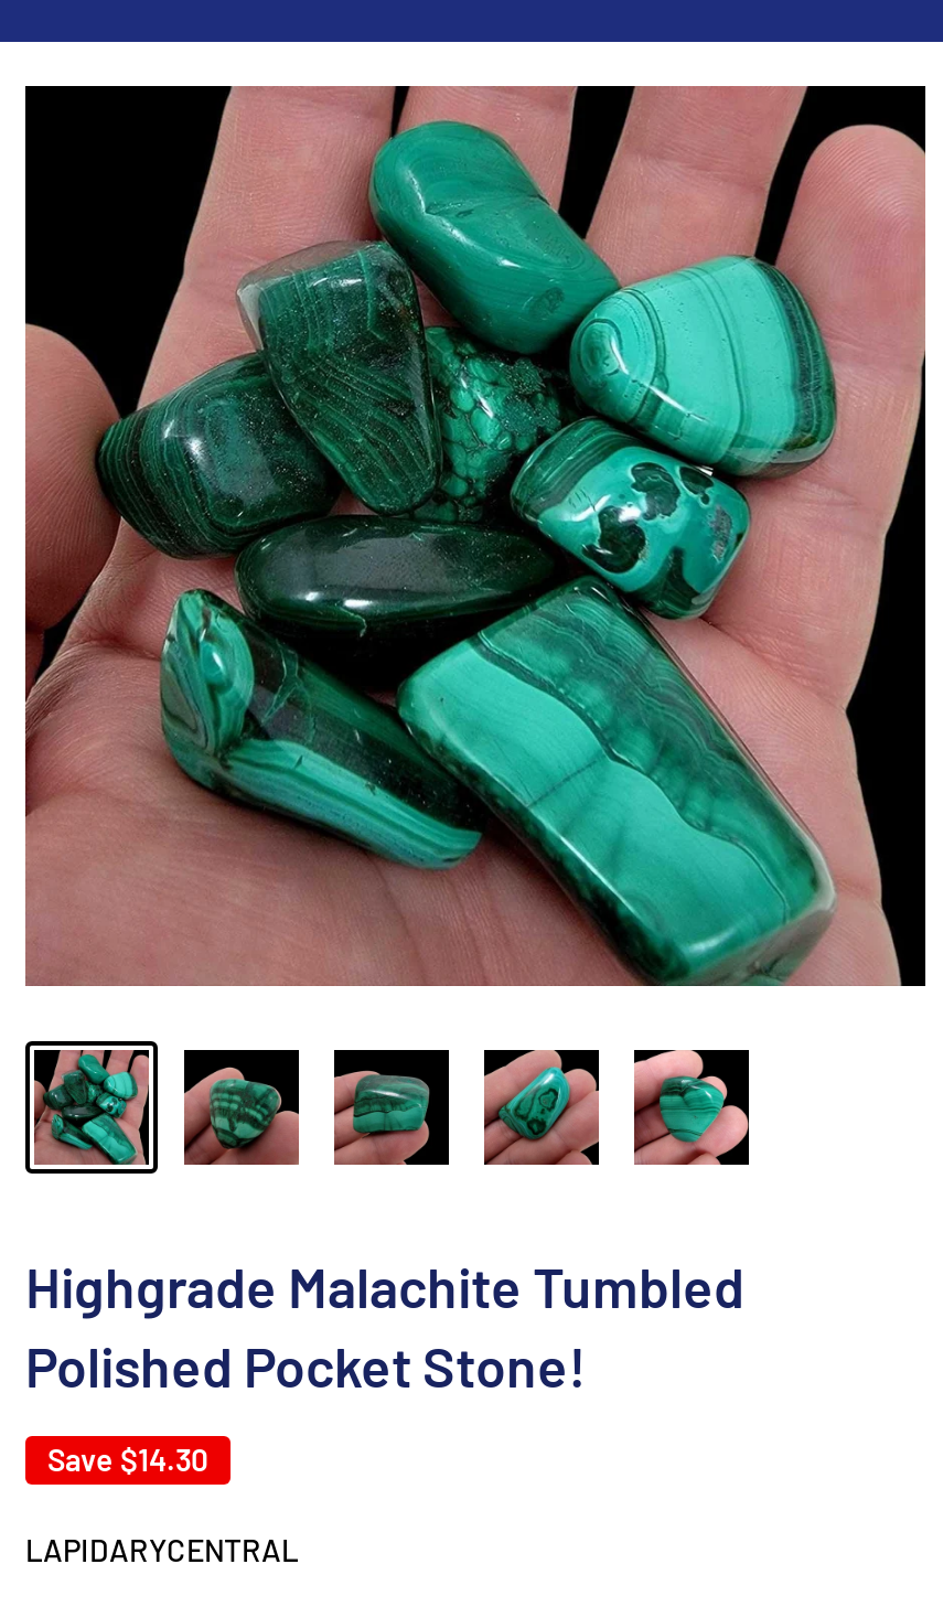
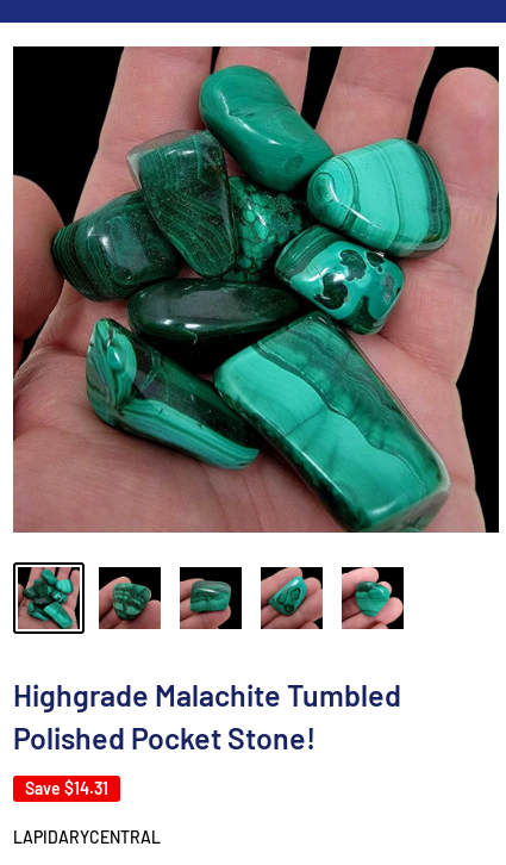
- Save $14.30
+ Save $14.31
